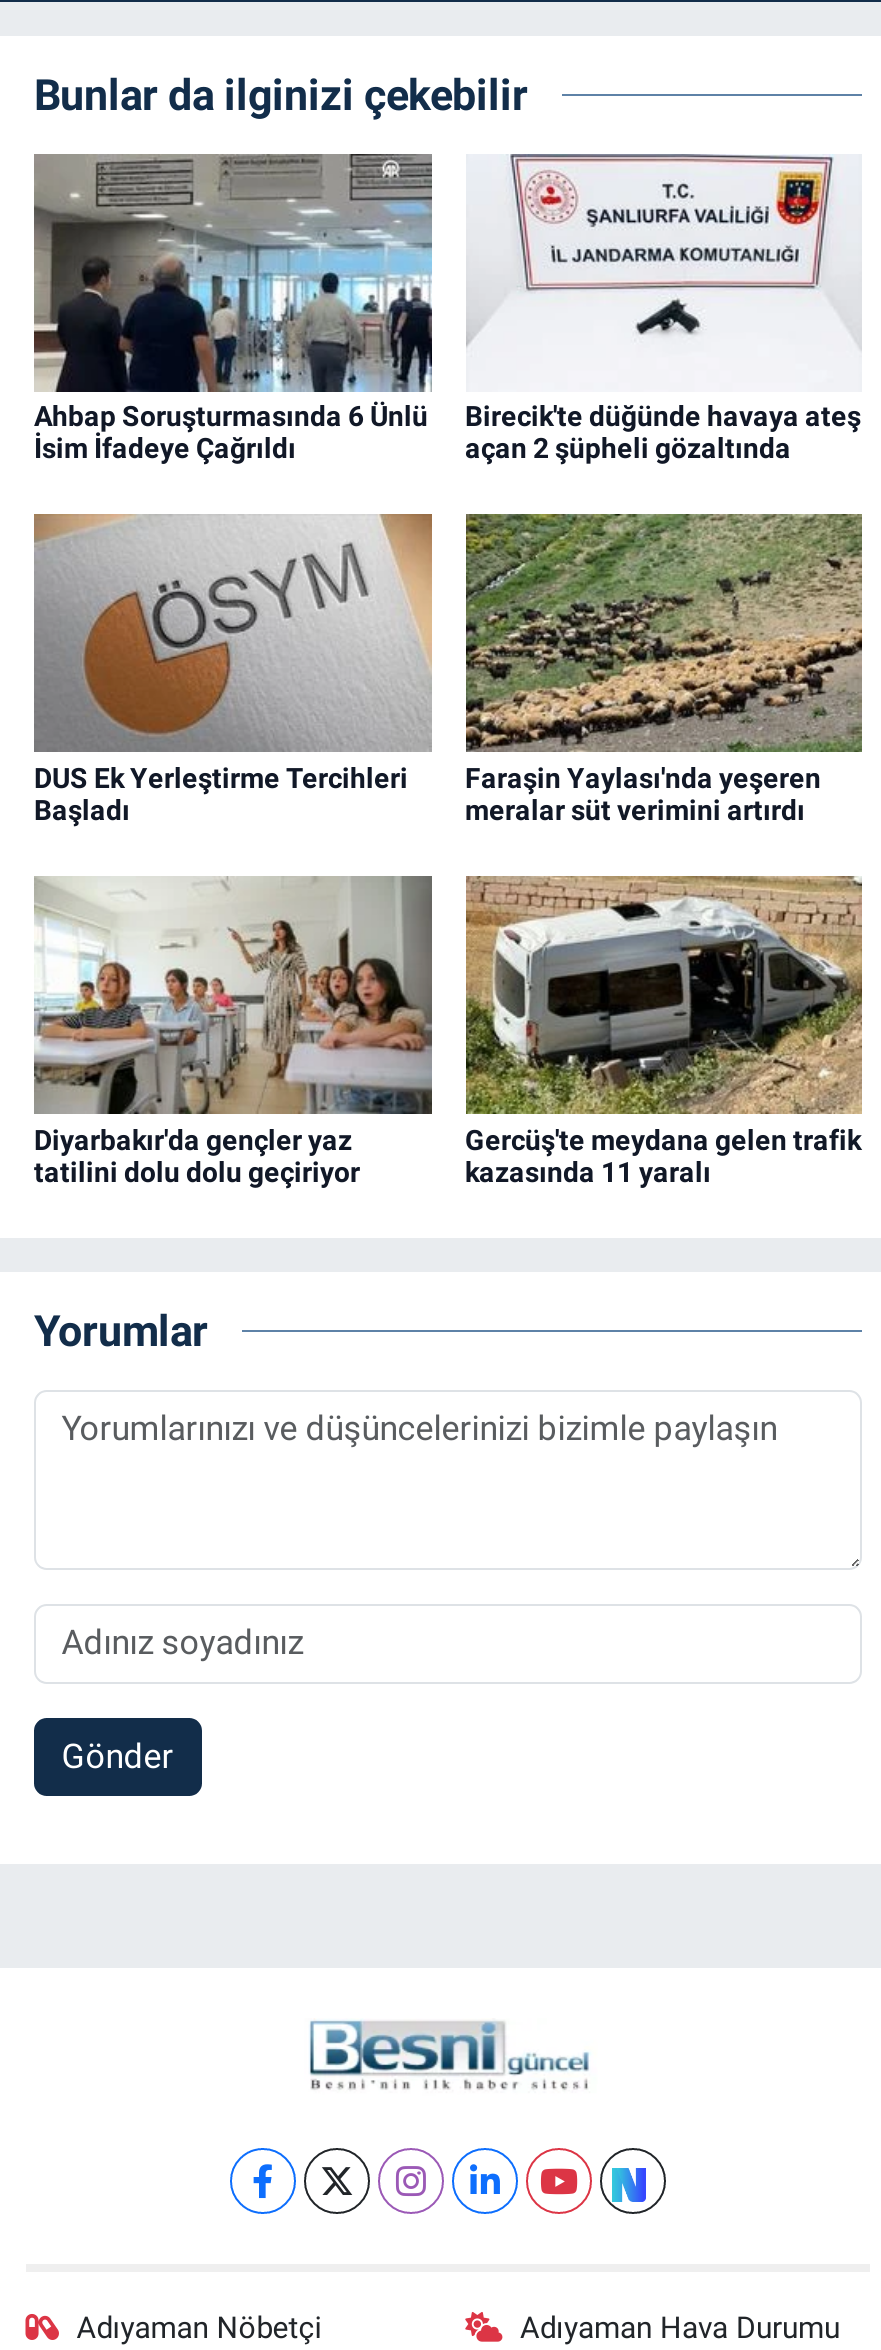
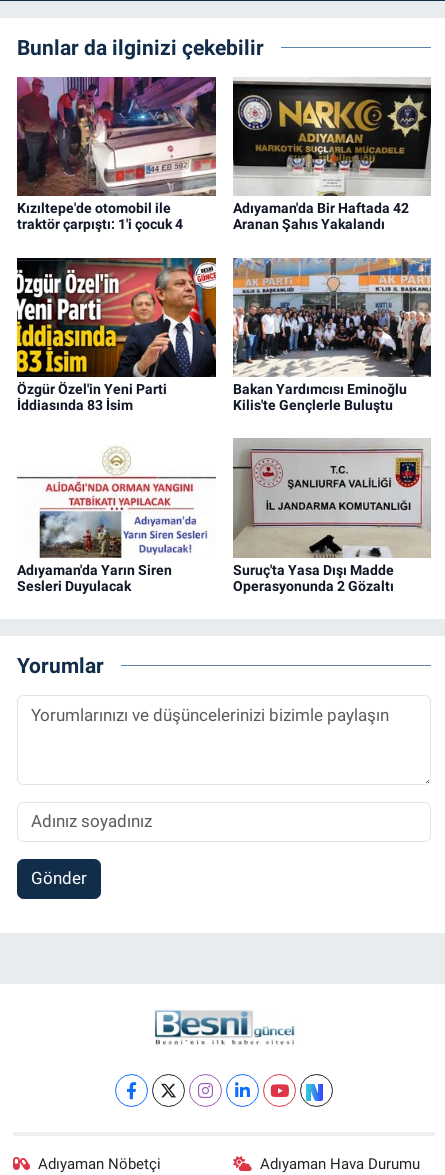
- [image]
- Ahbap Soruşturmasında 6 Ünlü
- İsim İfadeye Çağrıldı
+ [image]
+ Kızıltepe'de otomobil ile
+ traktör çarpıştı: 1'i çocuk 4

- [image]
- Birecik'te düğünde havaya ateş
- açan 2 şüpheli gözaltında
+ [image]
+ Adıyaman'da Bir Haftada 42
+ Aranan Şahıs Yakalandı

- [image]
- DUS Ek Yerleştirme Tercihleri
- Başladı
+ [image]
+ Özgür Özel'in Yeni Parti
+ İddiasında 83 İsim

- [image]
- Faraşin Yaylası'nda yeşeren
- meralar süt verimini artırdı
+ [image]
+ Bakan Yardımcısı Eminoğlu
+ Kilis'te Gençlerle Buluştu

- [image]
- Diyarbakır'da gençler yaz
- tatilini dolu dolu geçiriyor
+ [image]
+ Adıyaman'da Yarın Siren
+ Sesleri Duyulacak

- [image]
- Gercüş'te meydana gelen trafik
- kazasında 11 yaralı
+ [image]
+ Suruç'ta Yasa Dışı Madde
+ Operasyonunda 2 Gözaltı
